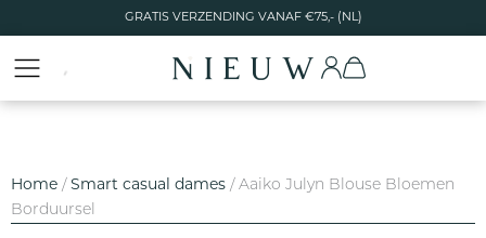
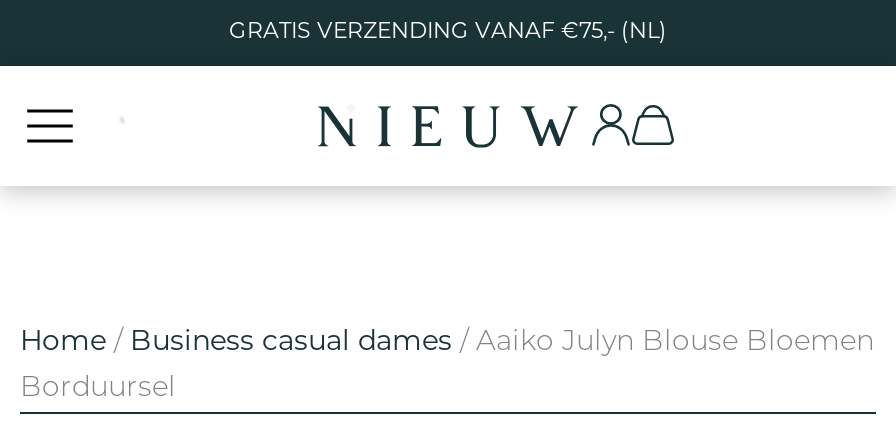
- Home / Smart casual dames / Aaiko Julyn Blouse Bloemen
+ Home / Business casual dames / Aaiko Julyn Blouse Bloemen
